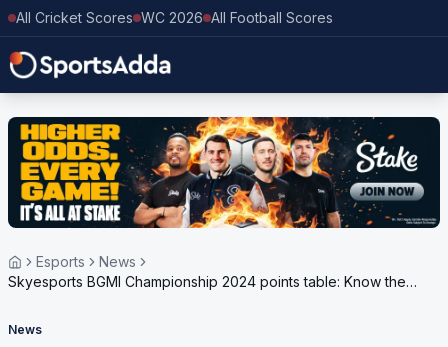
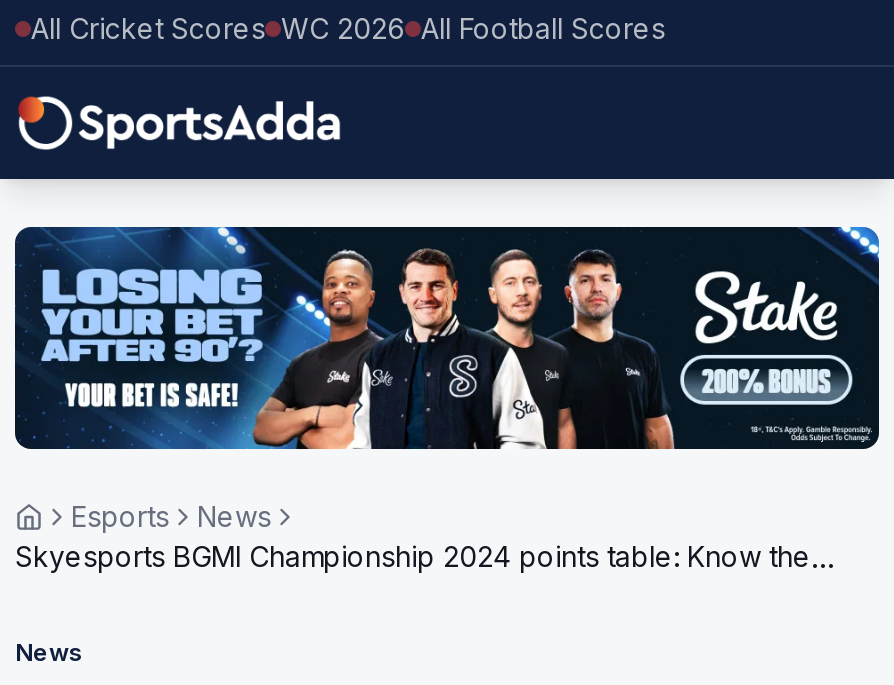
- [image]
+ [image]
